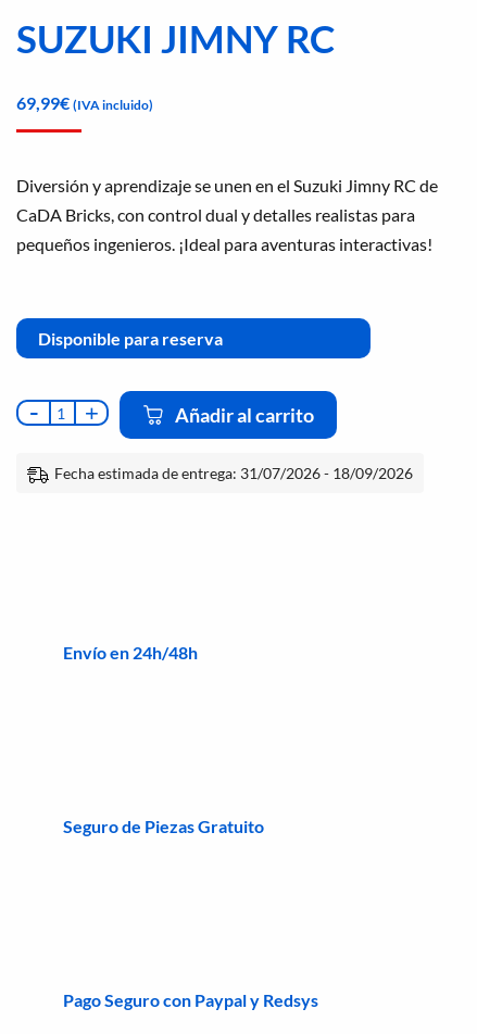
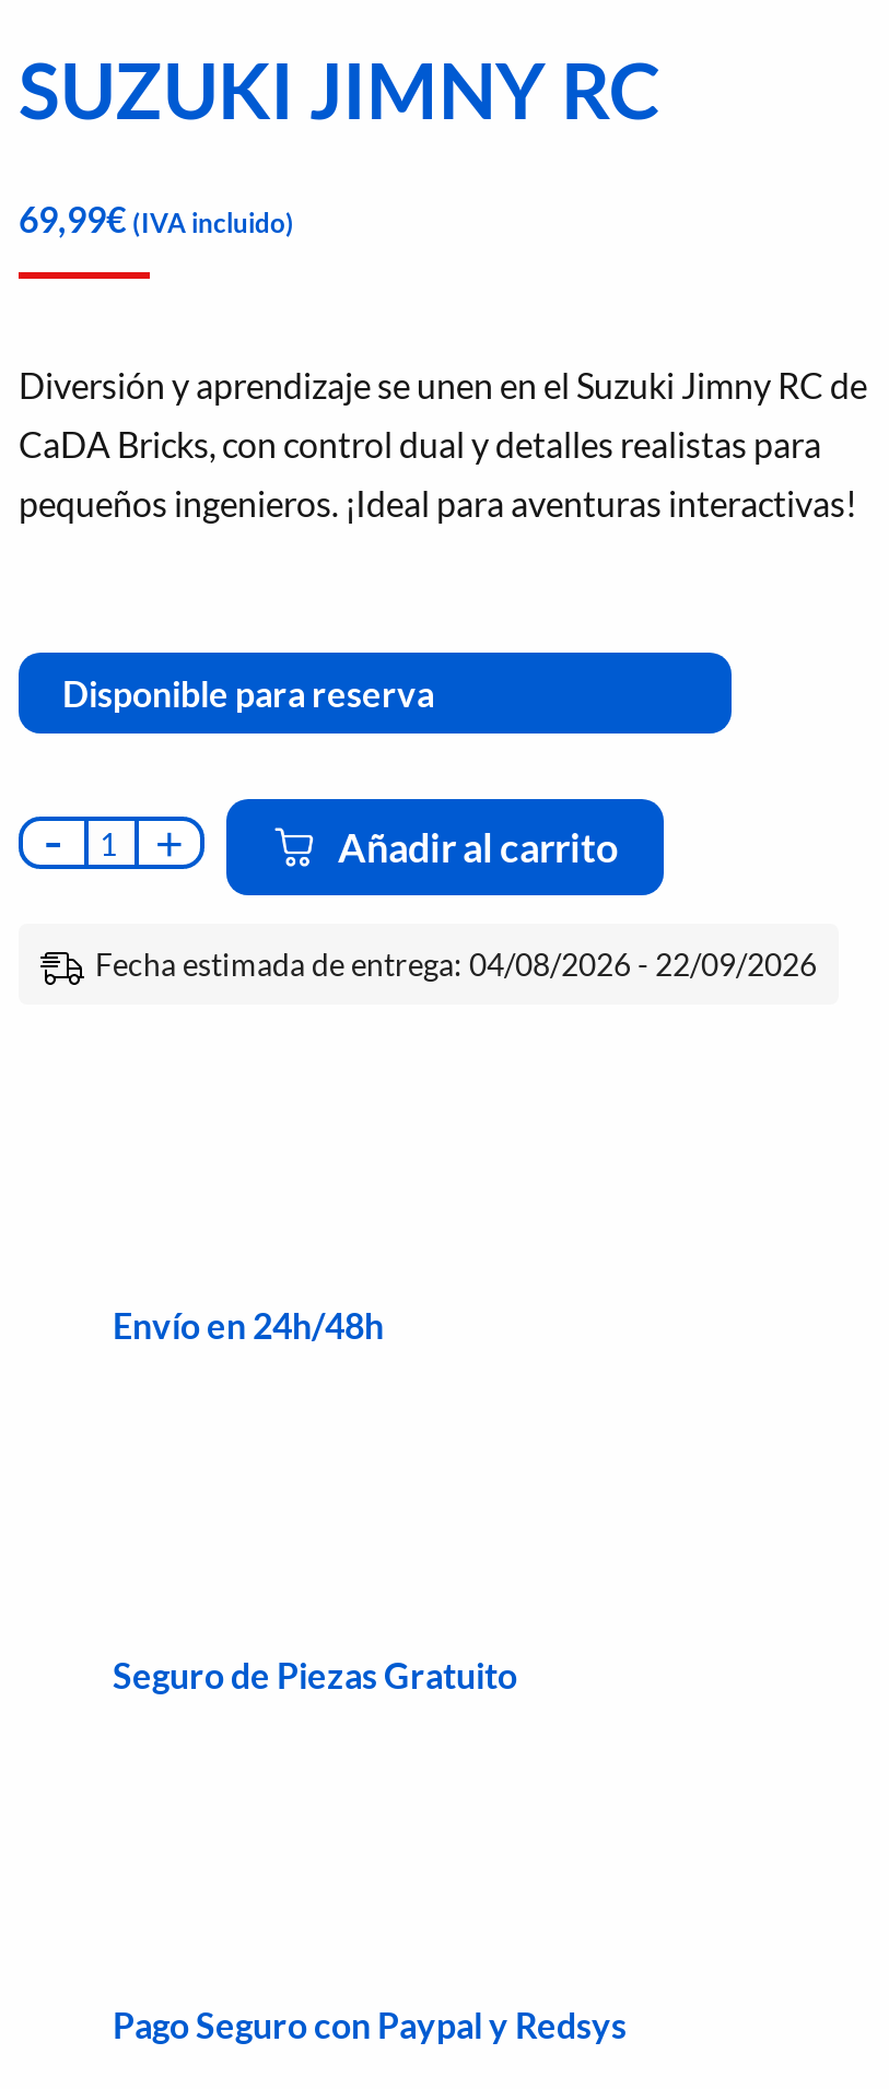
- Fecha estimada de entrega: 31/07/2026 - 18/09/2026
+ Fecha estimada de entrega: 04/08/2026 - 22/09/2026
